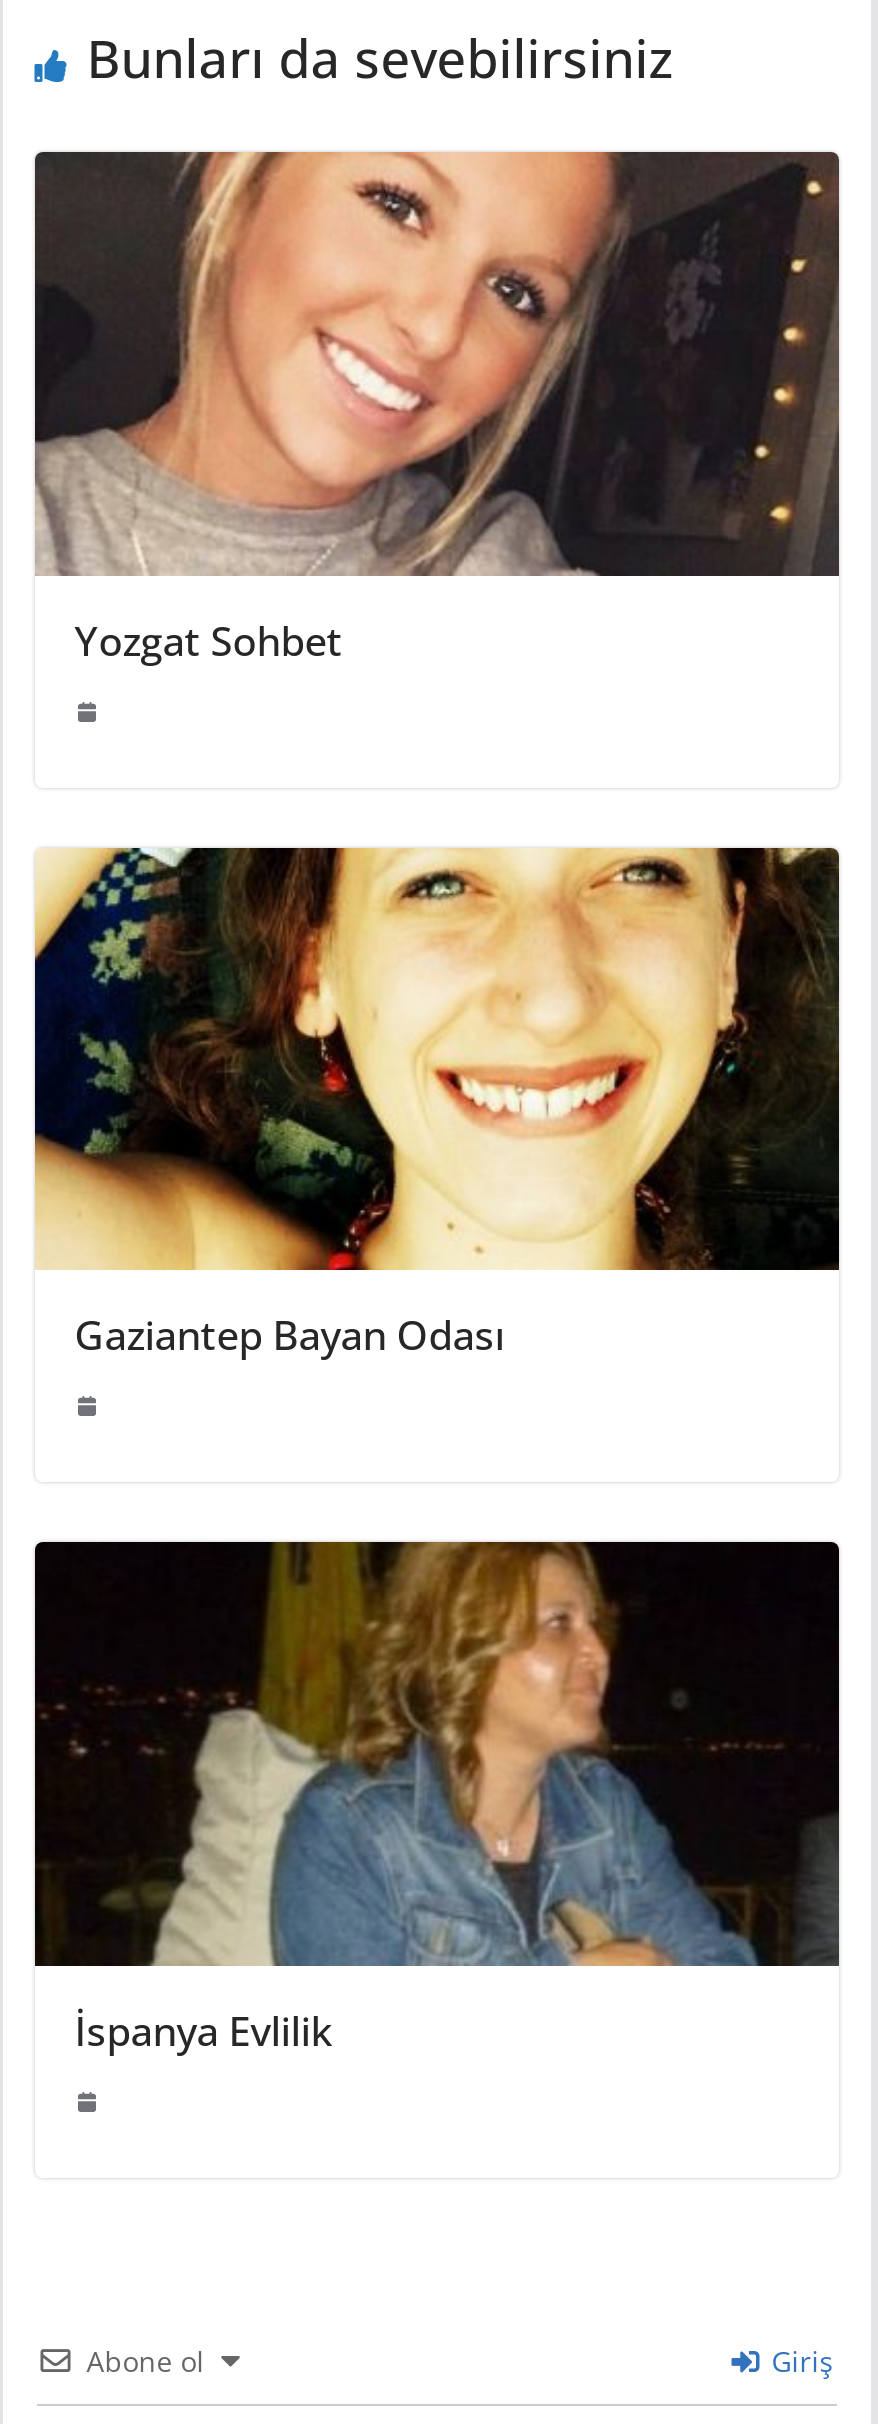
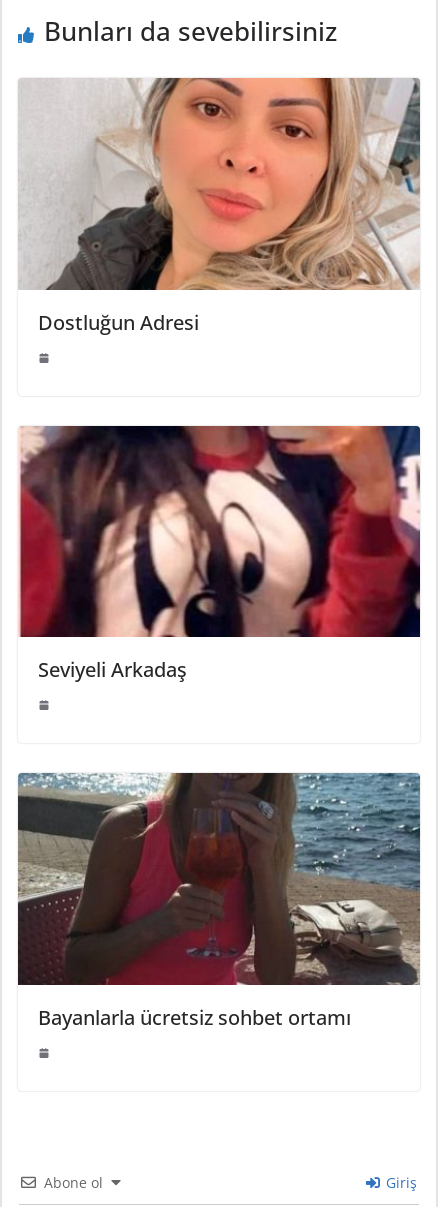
- [image]
- Yozgat Sohbet
+ [image]
+ Dostluğun Adresi

- [image]
- Gaziantep Bayan Odası
+ [image]
+ Seviyeli Arkadaş

- [image]
- İspanya Evlilik
+ [image]
+ Bayanlarla ücretsiz sohbet ortamı
